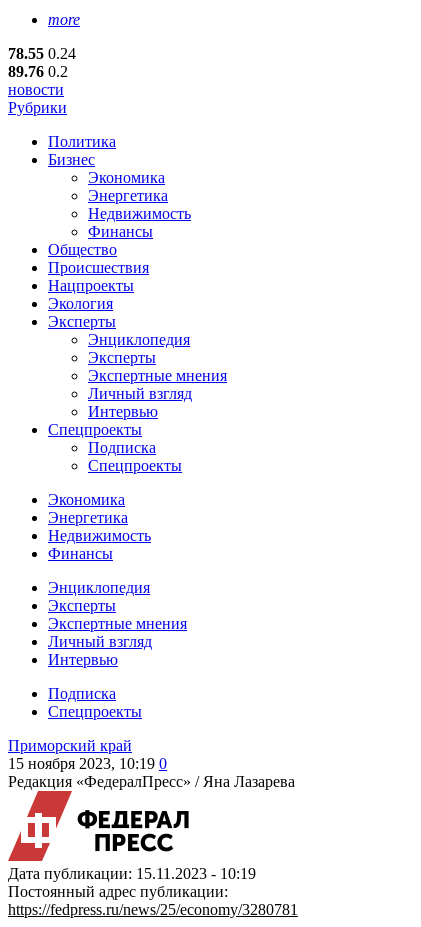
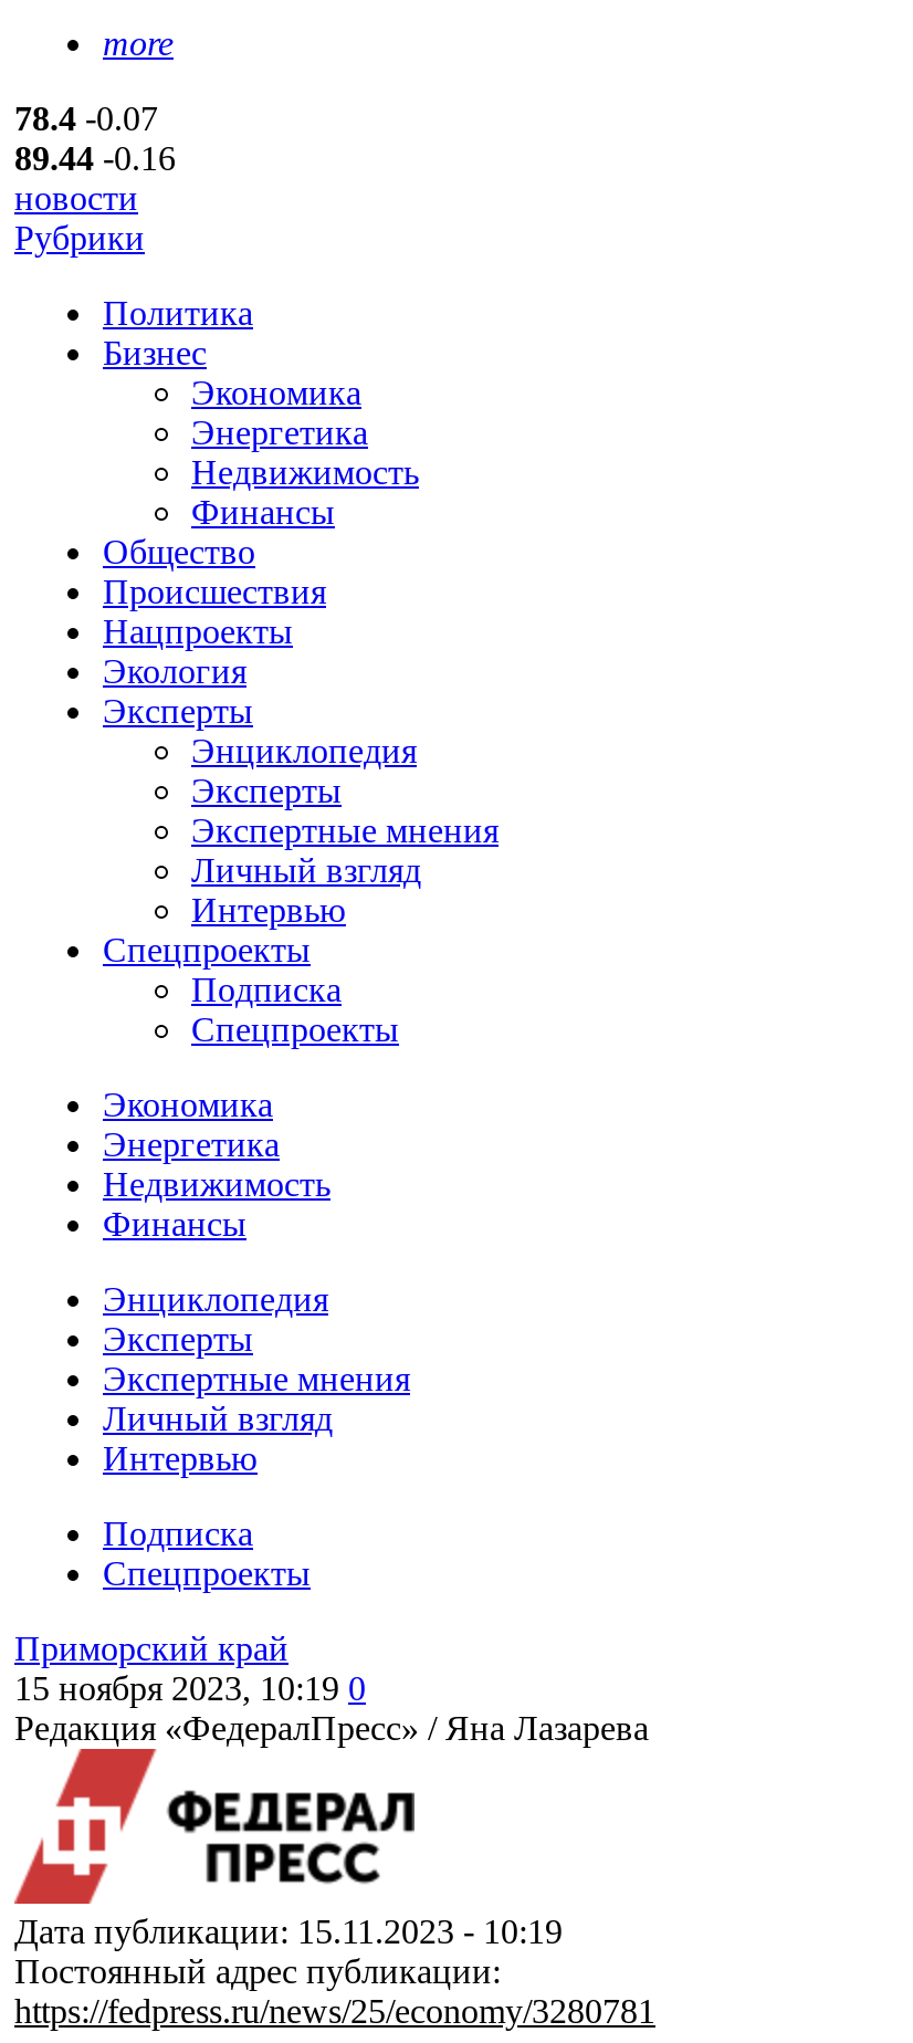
- 78.55 0.24
+ 78.4 -0.07

- 89.76 0.2
+ 89.44 -0.16
